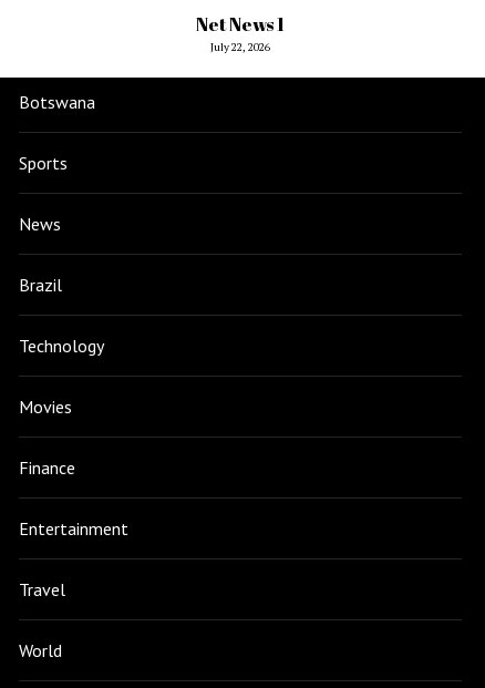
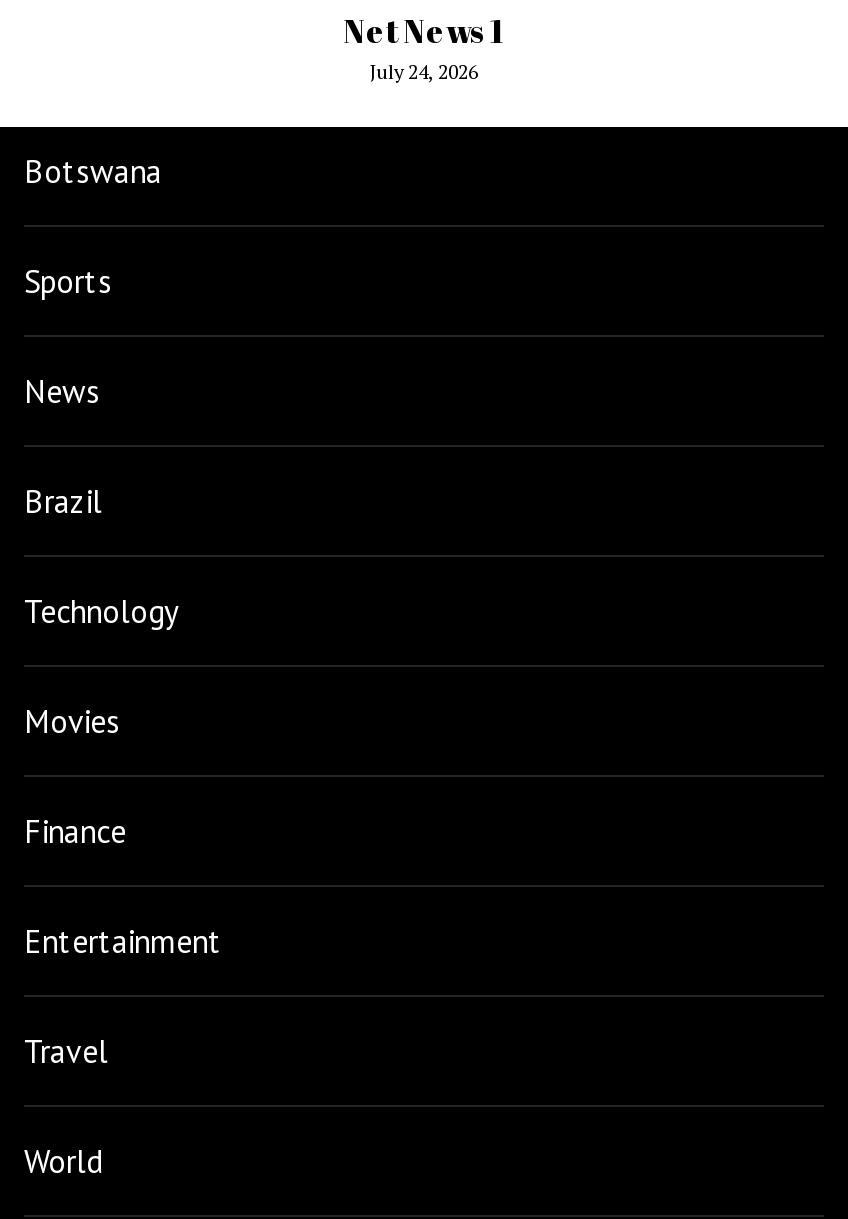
- July 22, 2026
+ July 24, 2026
